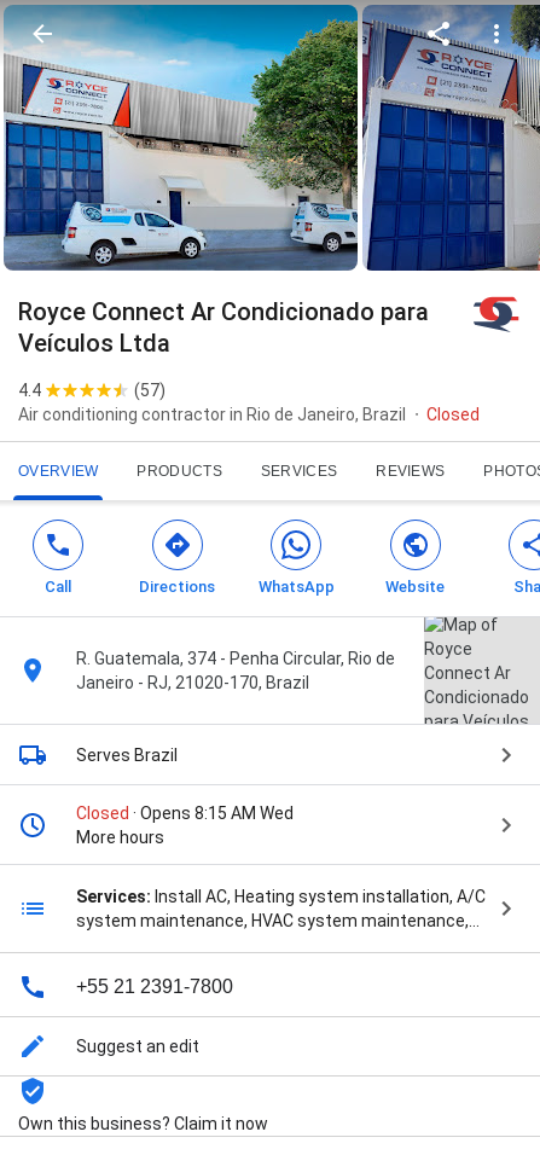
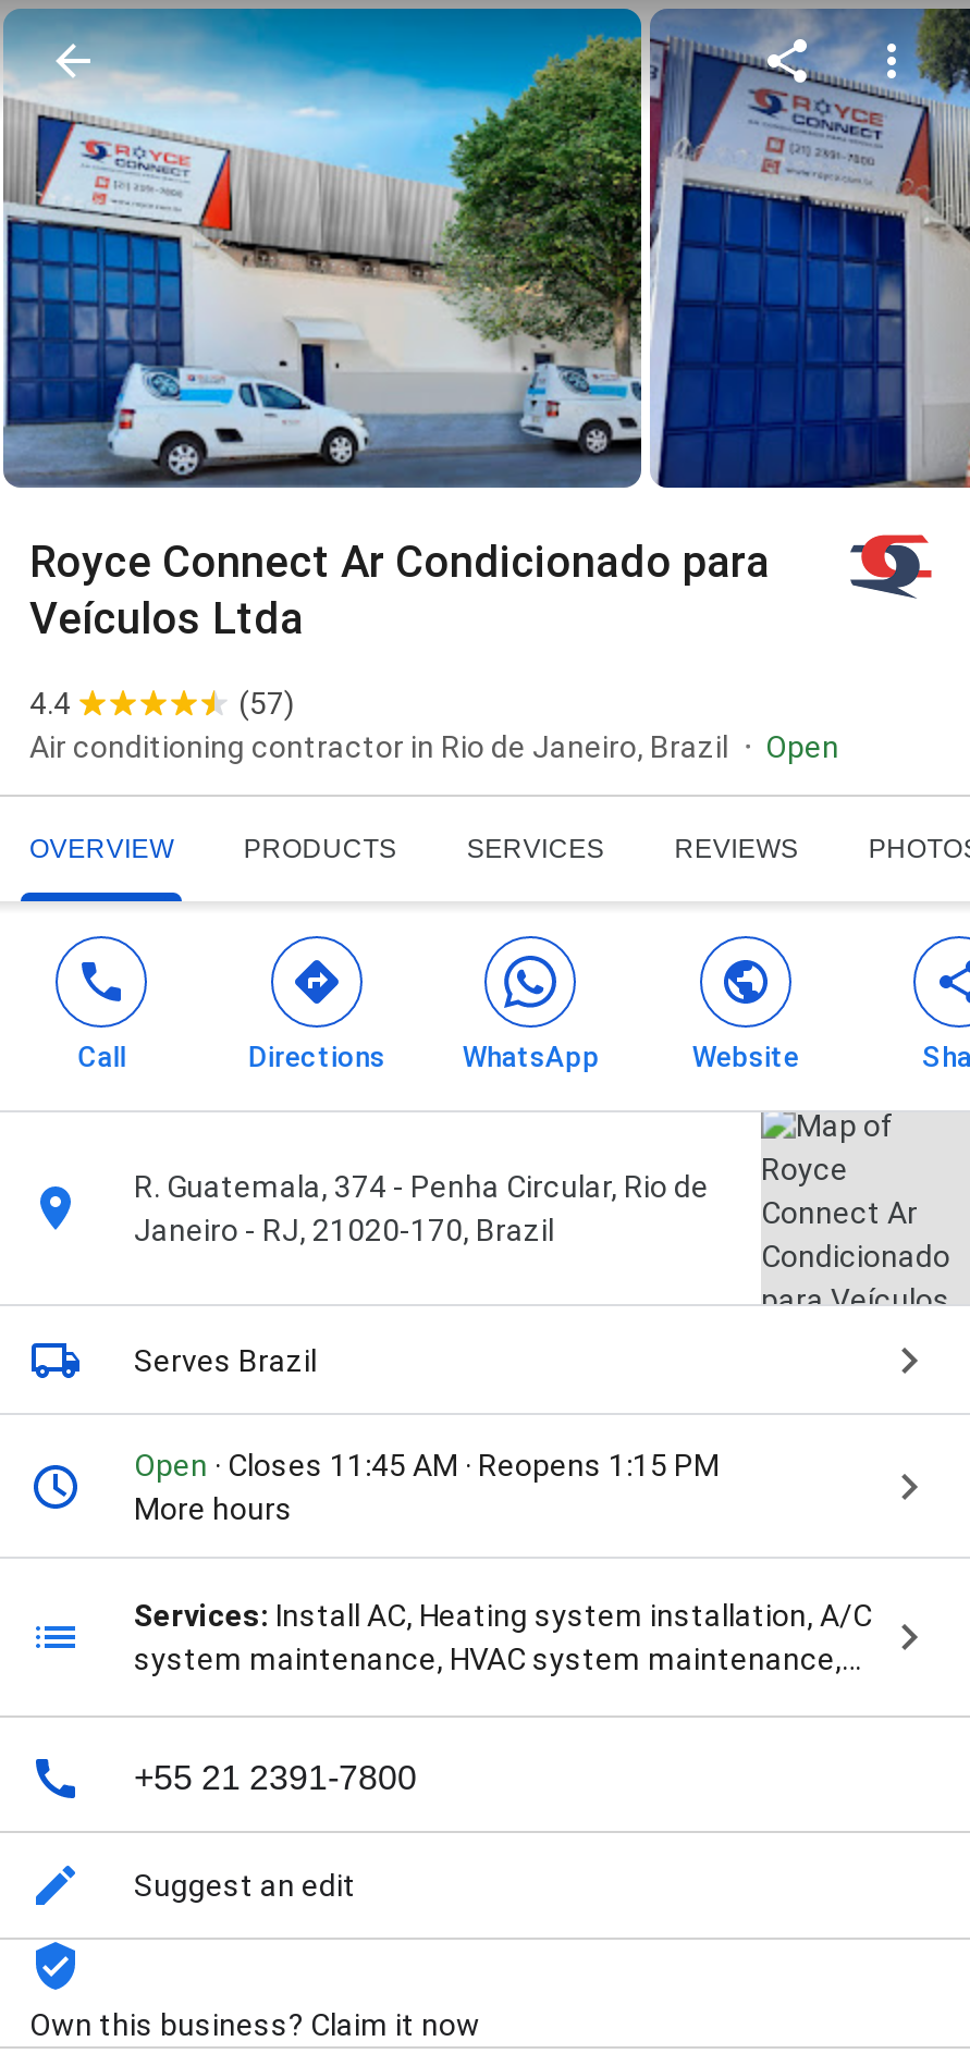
- Closed
+ Open

- Closed · Opens 8:15 AM Wed
+ Open · Closes 11:45 AM · Reopens 1:15 PM
